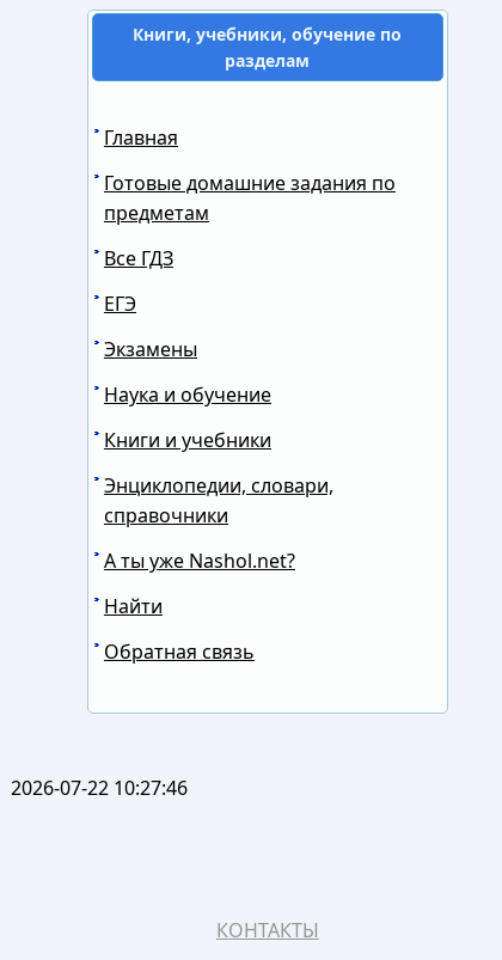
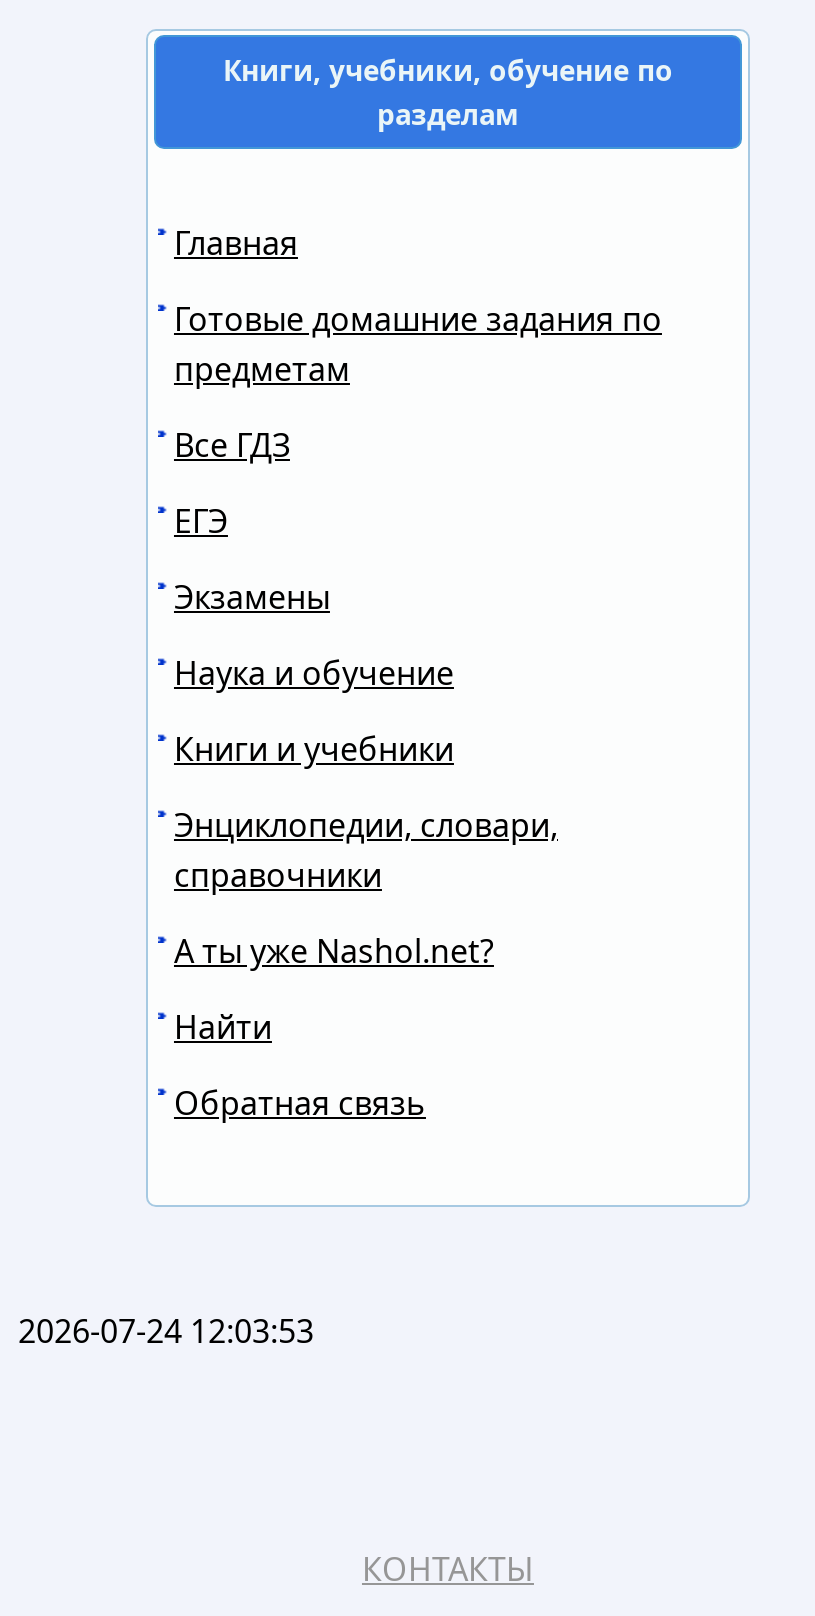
- 2026-07-22 10:27:46
+ 2026-07-24 12:03:53
